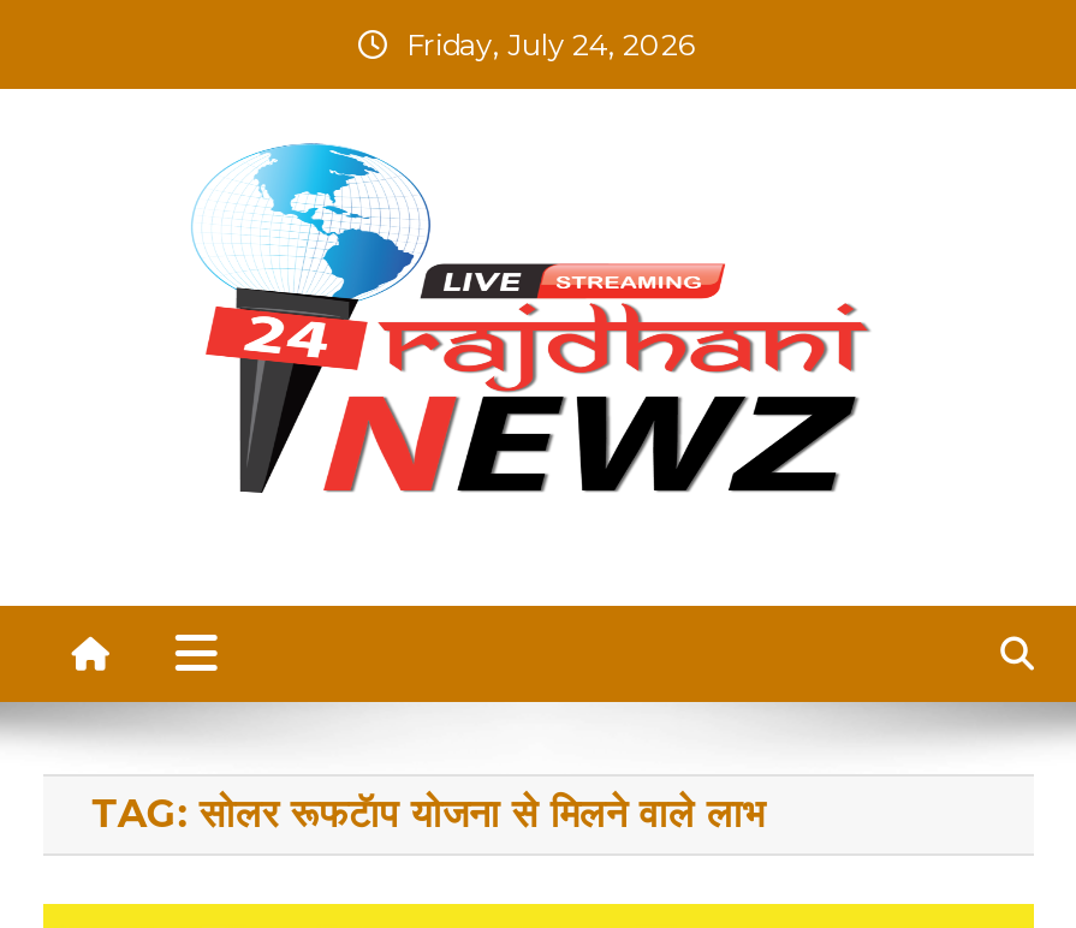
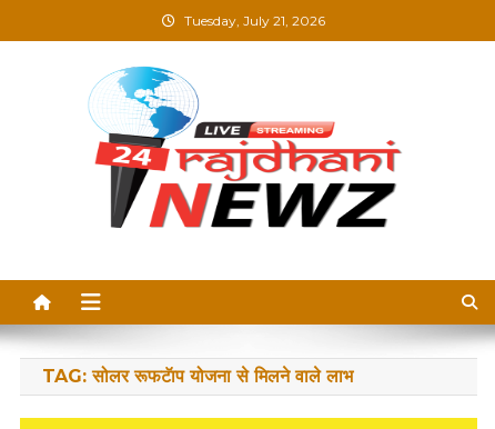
- Friday, July 24, 2026
+ Tuesday, July 21, 2026
